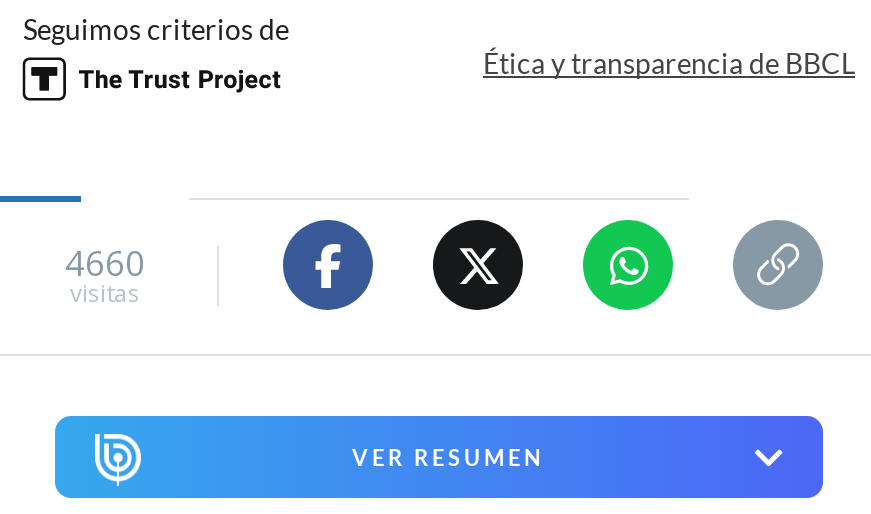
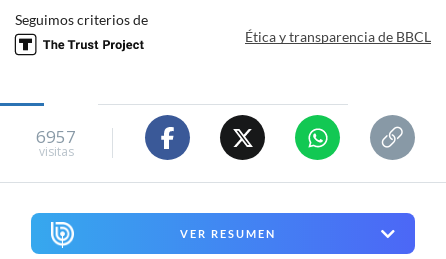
- 4660
+ 6957
